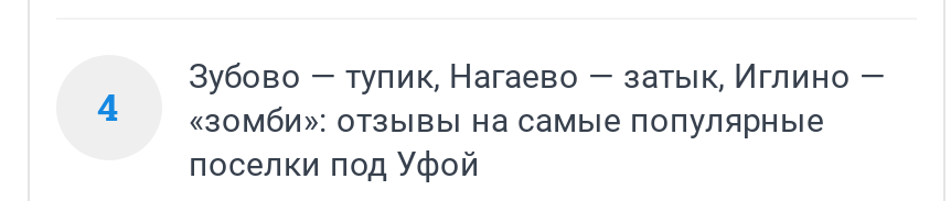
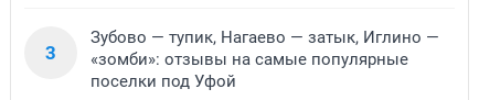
- 4 «зомби»: отзывы на самые популярные
+ 3 «зомби»: отзывы на самые популярные
